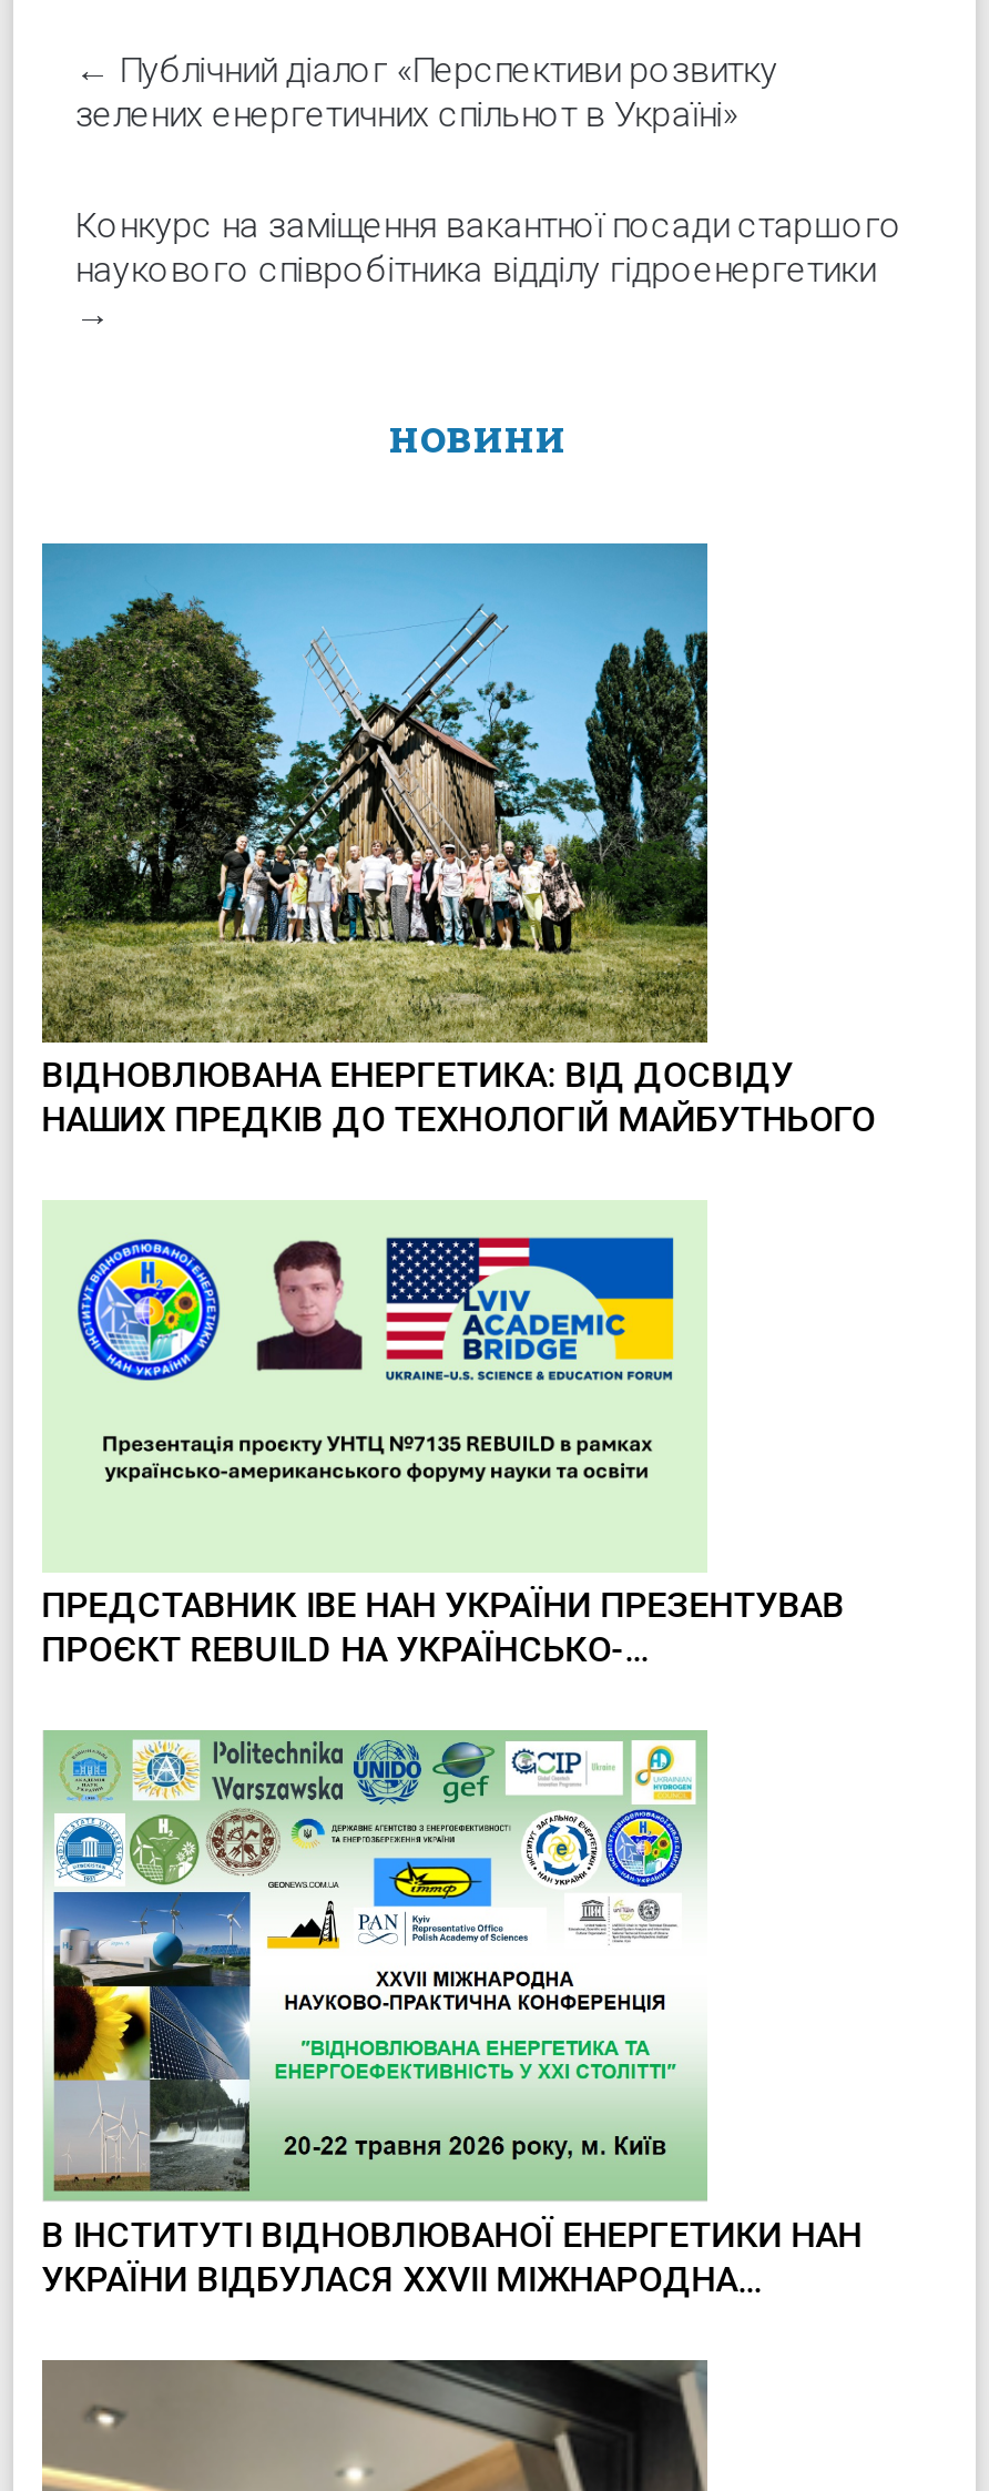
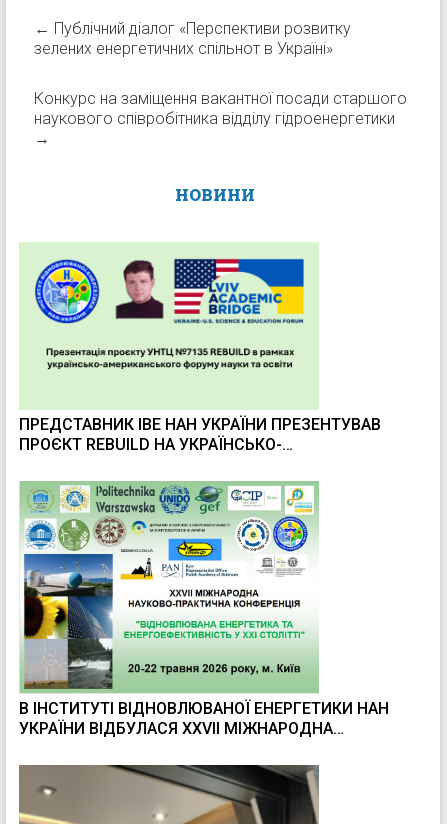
- [image]
- ВІДНОВЛЮВАНА ЕНЕРГЕТИКА: ВІД ДОСВІДУ
- НАШИХ ПРЕДКІВ ДО ТЕХНОЛОГІЙ МАЙБУТНЬОГО
